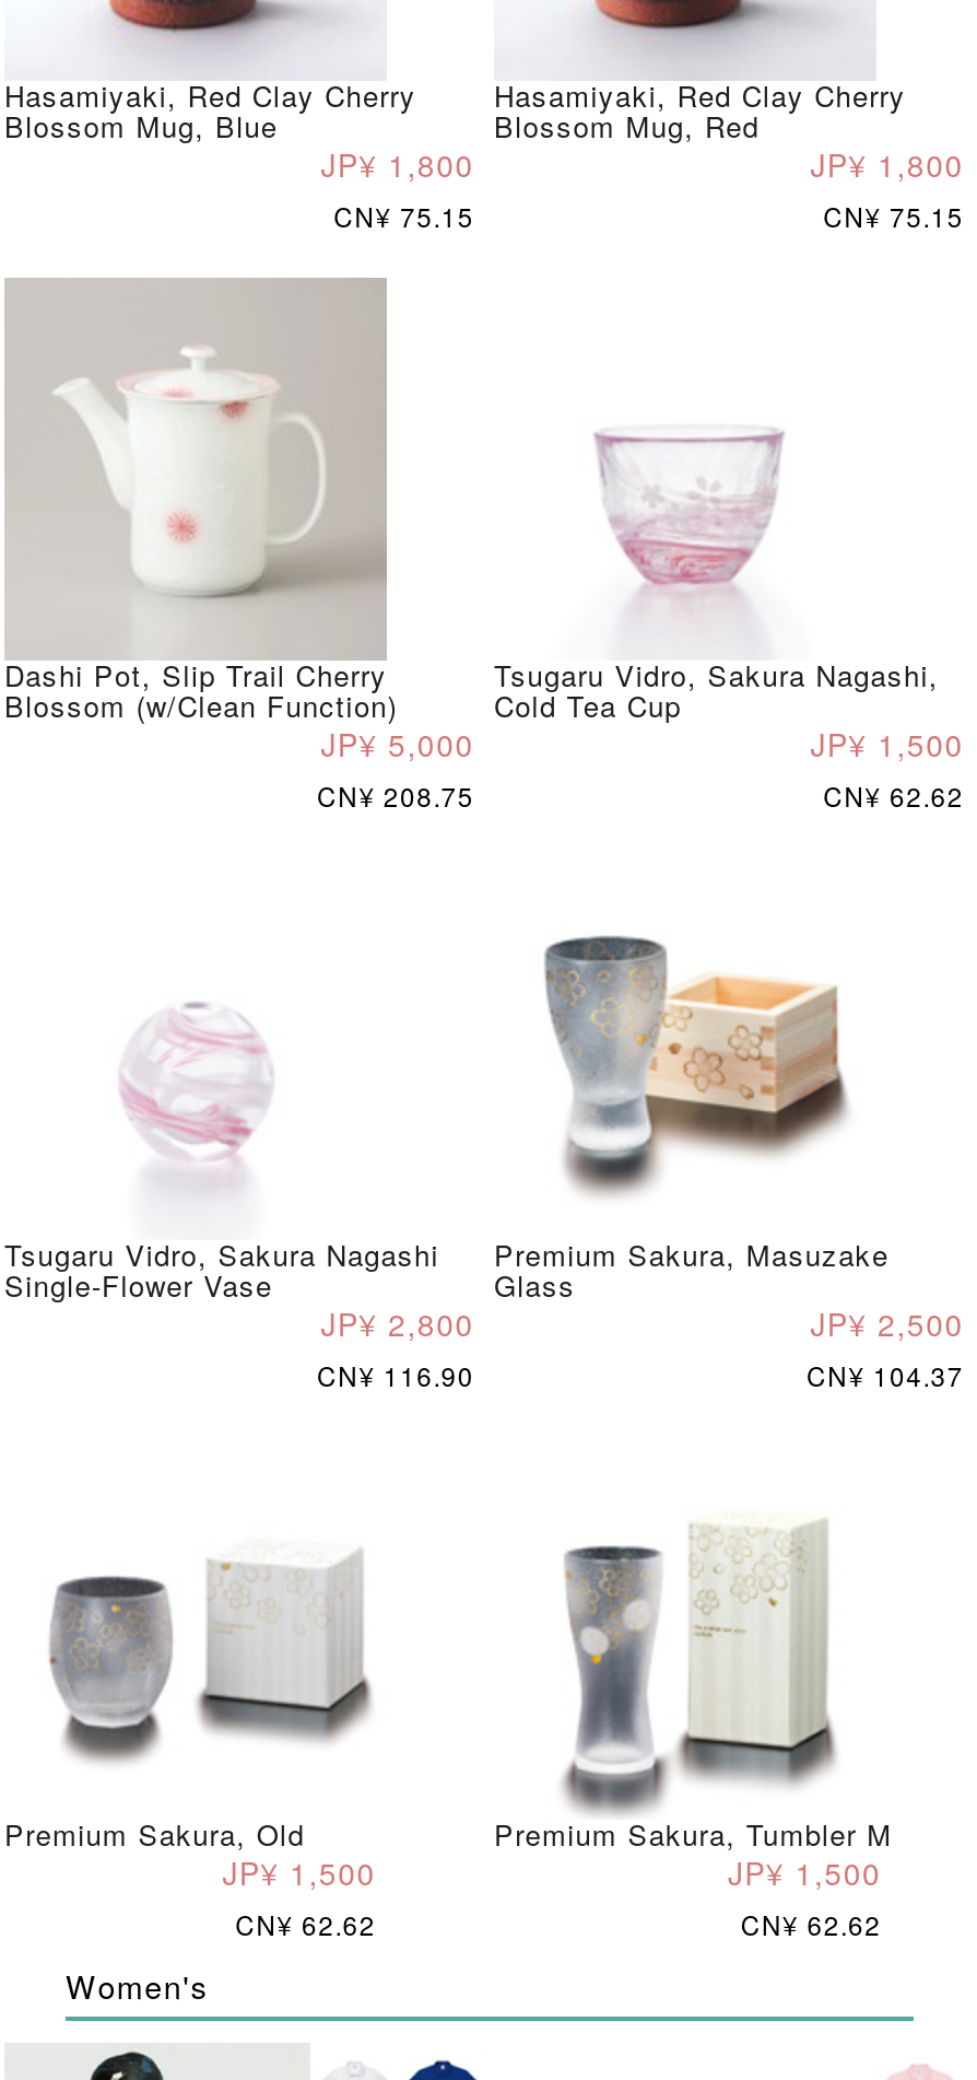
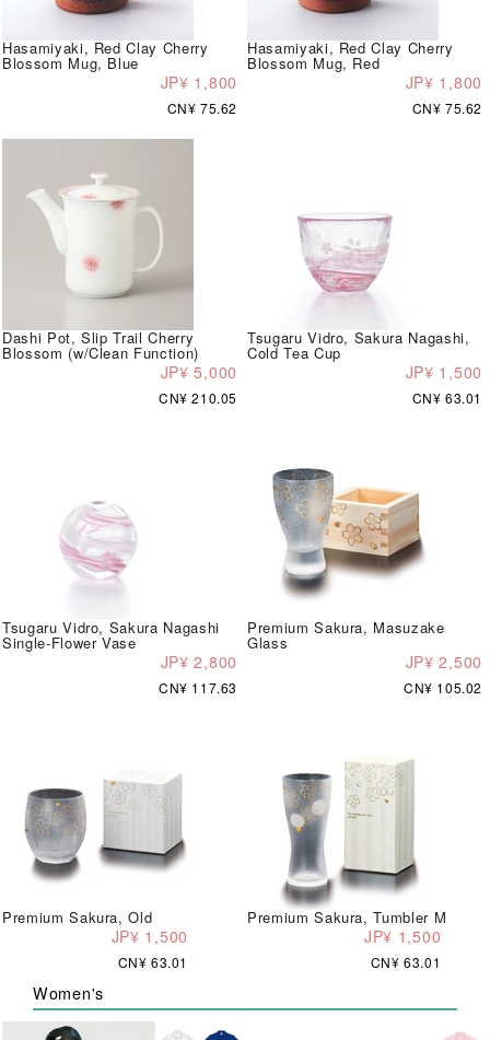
- CN¥ 75.15
+ CN¥ 75.62

- CN¥ 75.15
+ CN¥ 75.62

- CN¥ 208.75
+ CN¥ 210.05

- CN¥ 62.62
+ CN¥ 63.01

- CN¥ 116.90
+ CN¥ 117.63

- CN¥ 104.37
+ CN¥ 105.02

- CN¥ 62.62
+ CN¥ 63.01

- CN¥ 62.62
+ CN¥ 63.01
